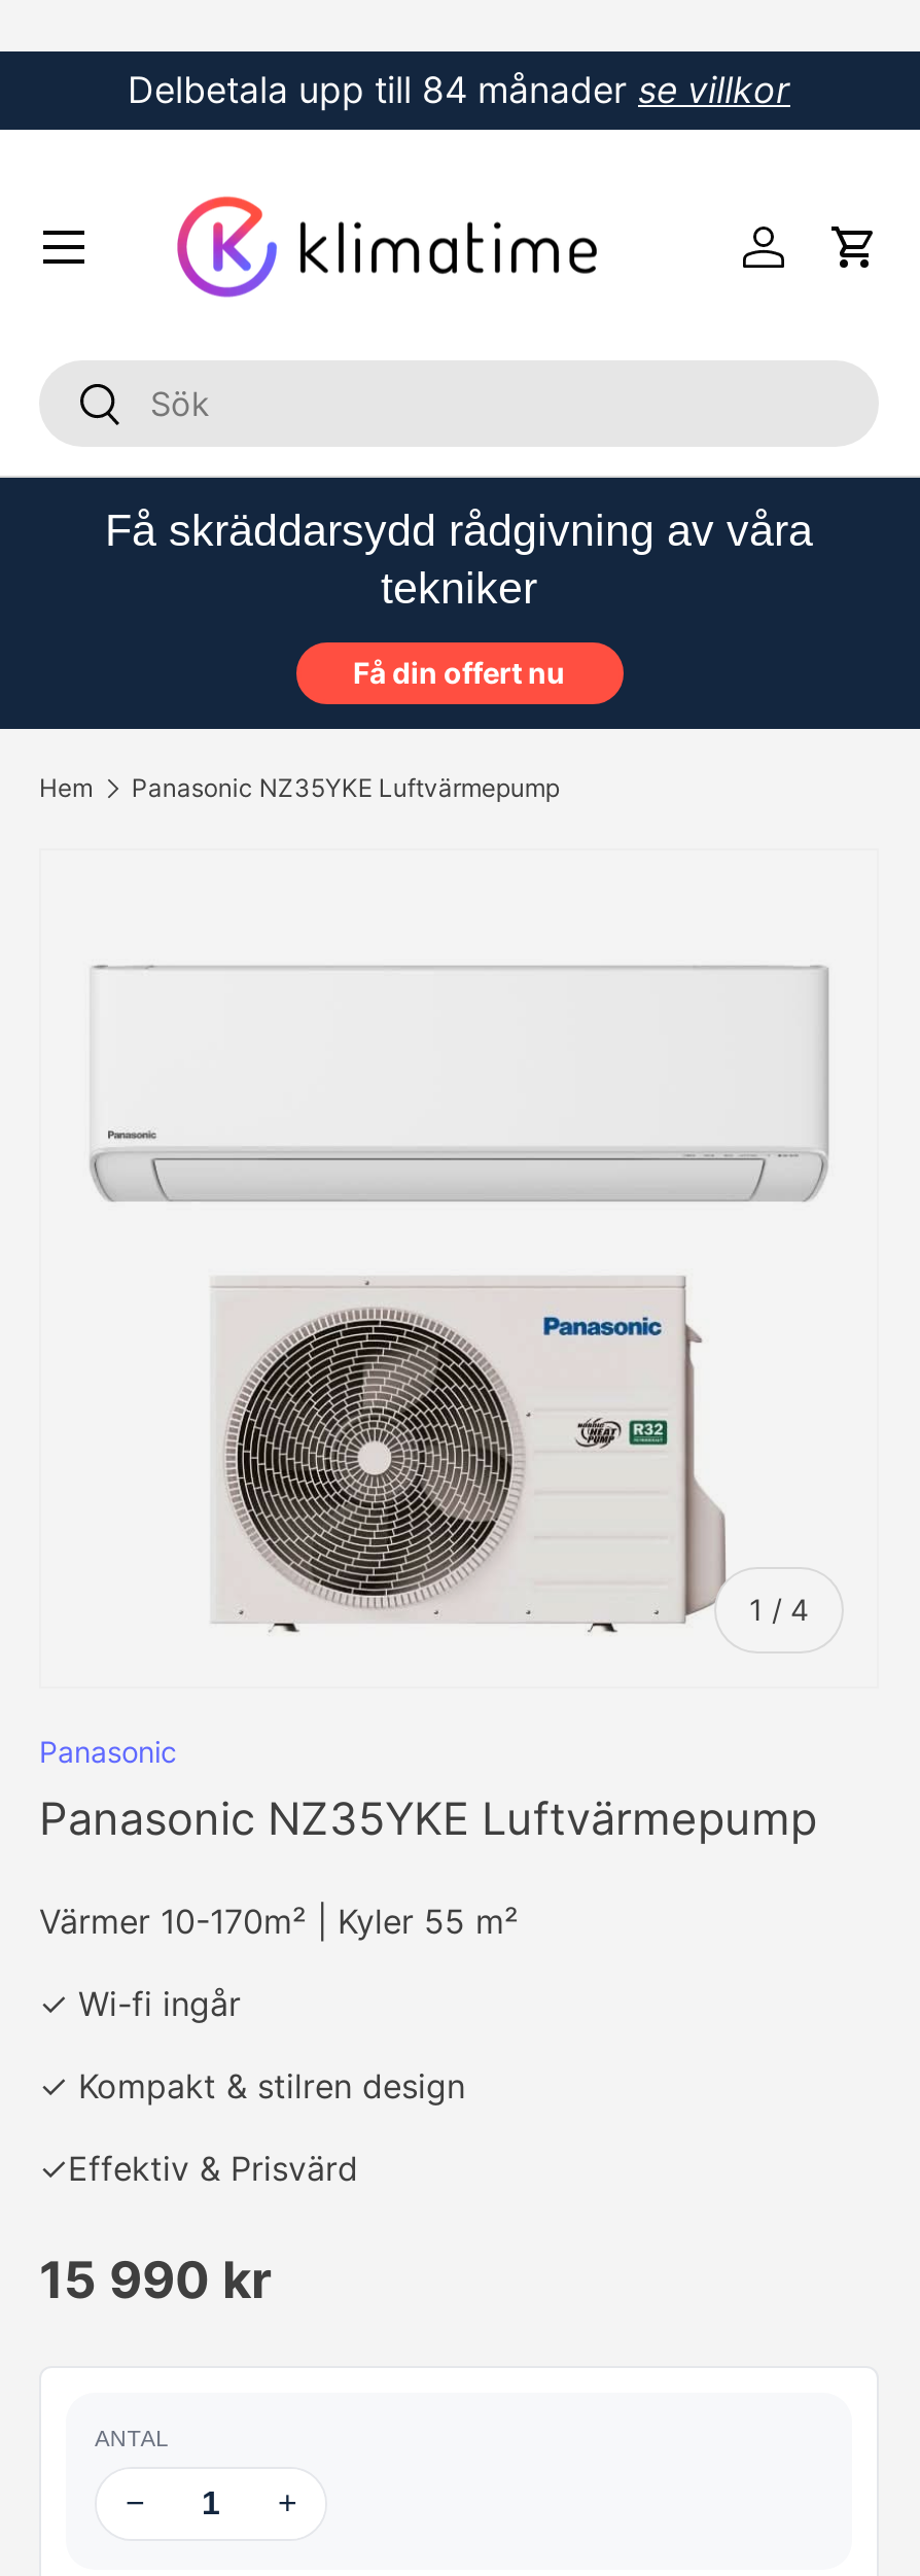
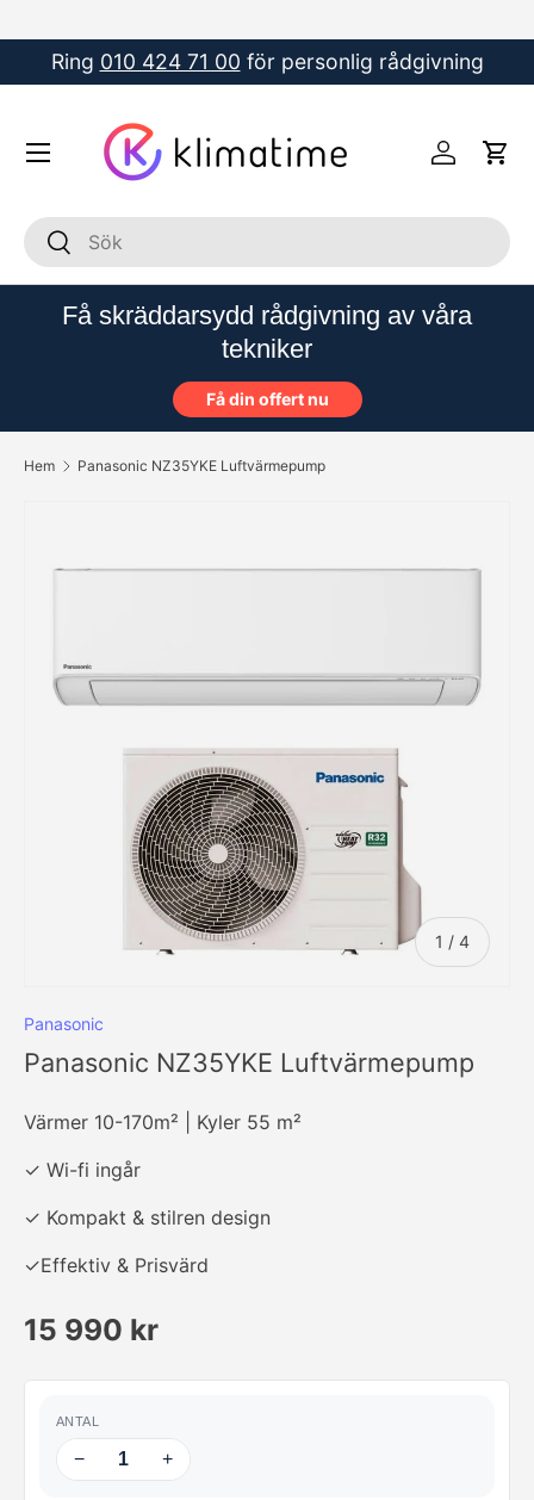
- Delbetala upp till 84 månader se villkor
+ Ring 010 424 71 00 för personlig rådgivning
